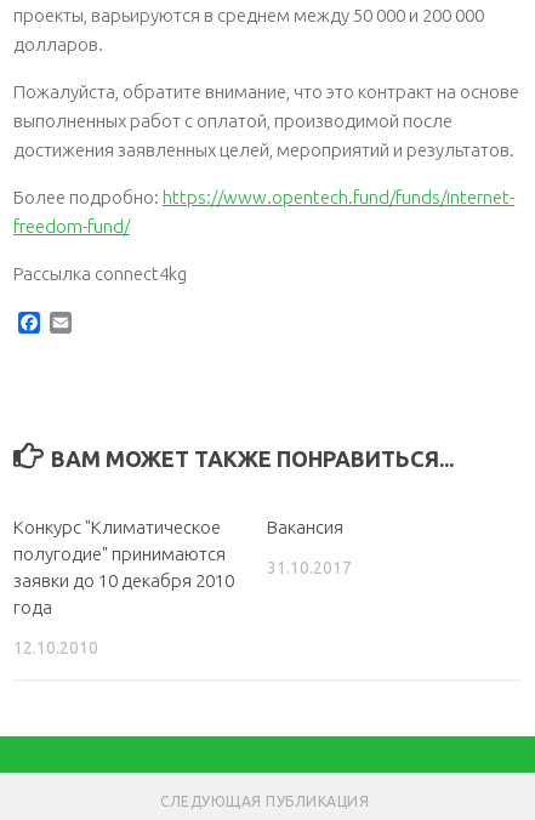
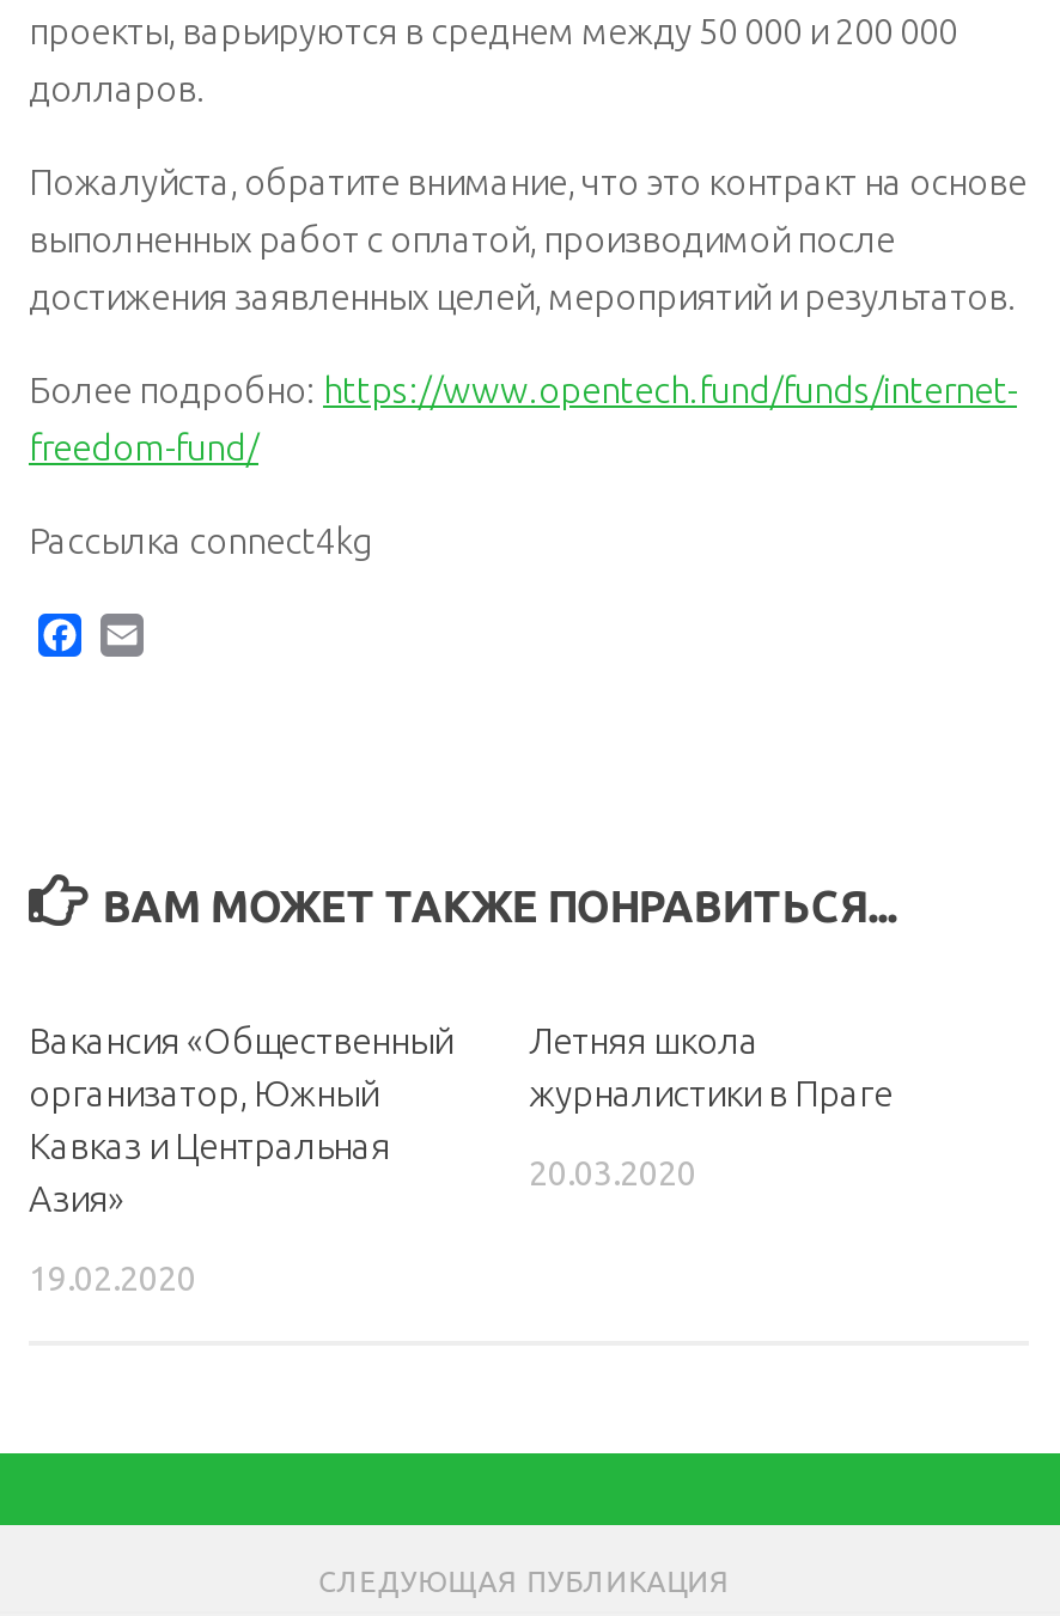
- Конкурс "Климатическое
- полугодие" принимаются
- заявки до 10 декабря 2010
- года
+ Вакансия «Общественный
+ организатор, Южный
+ Кавказ и Центральная
+ Азия»

- Вакансия
+ Летняя школа
+ журналистики в Праге

- 31.10.2017
+ 20.03.2020

- 12.10.2010
+ 19.02.2020
